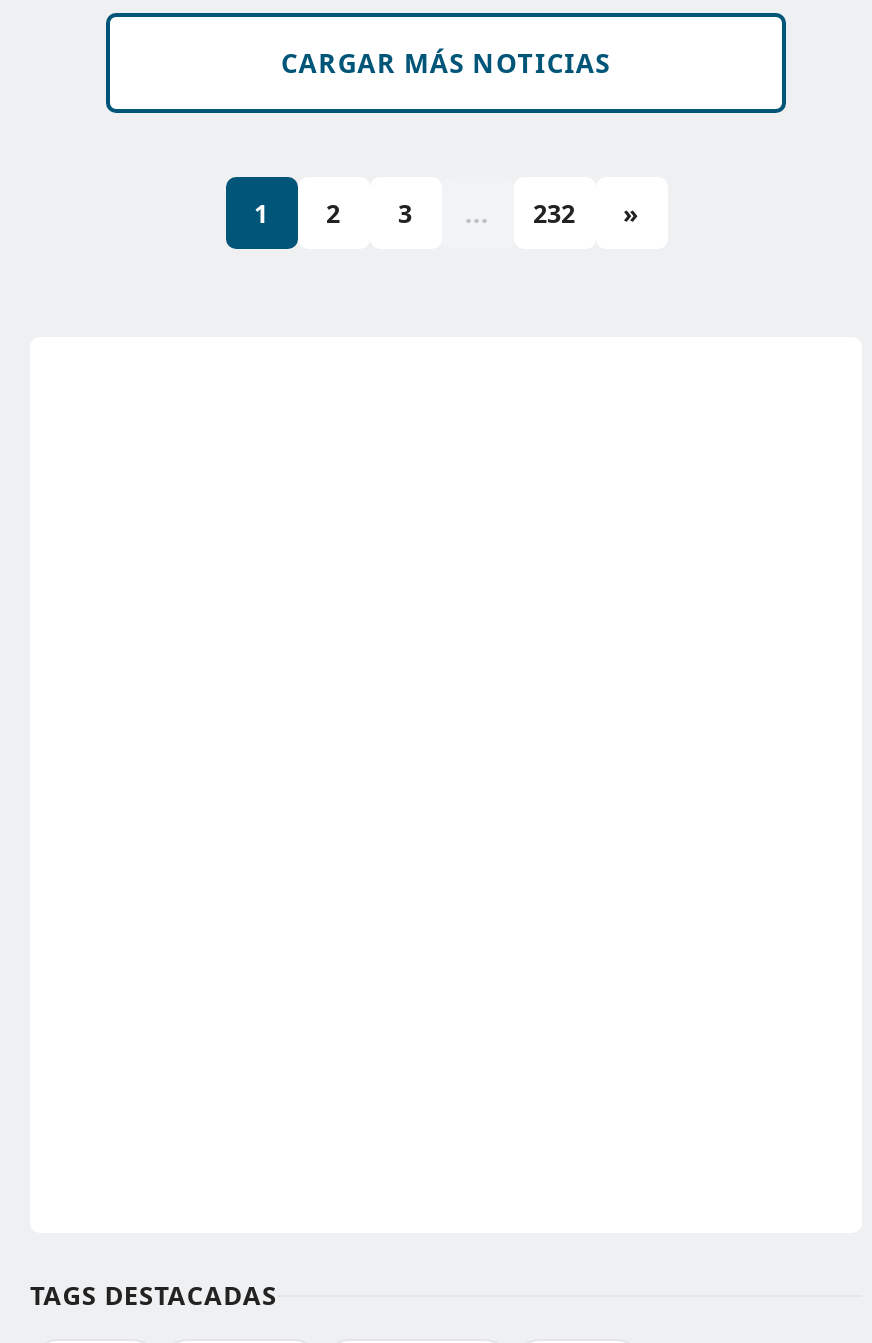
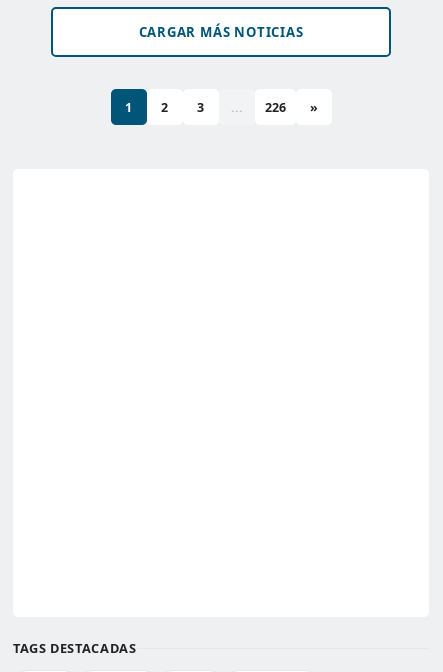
- 232
+ 226
